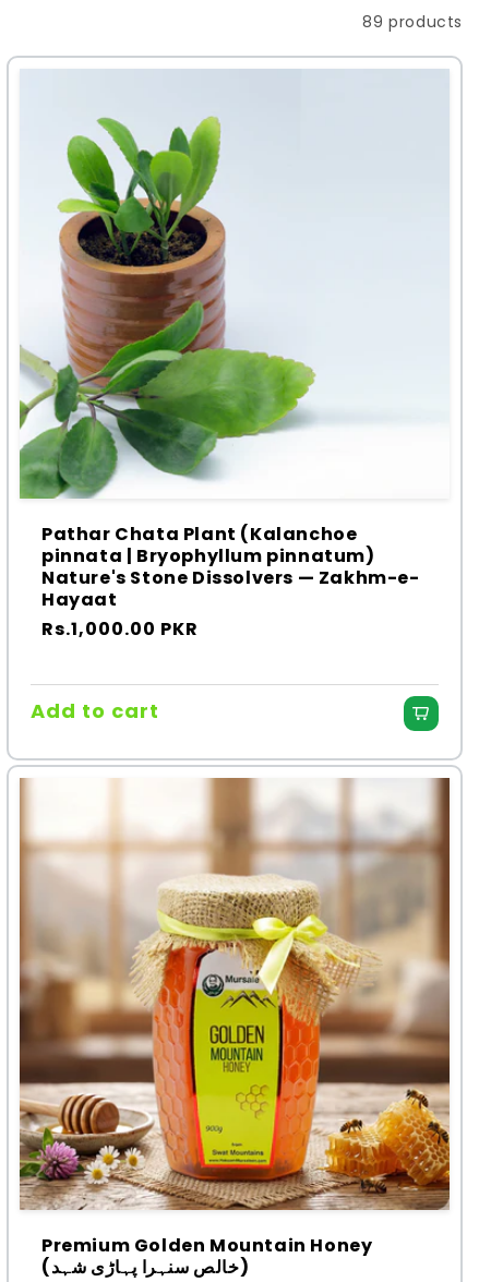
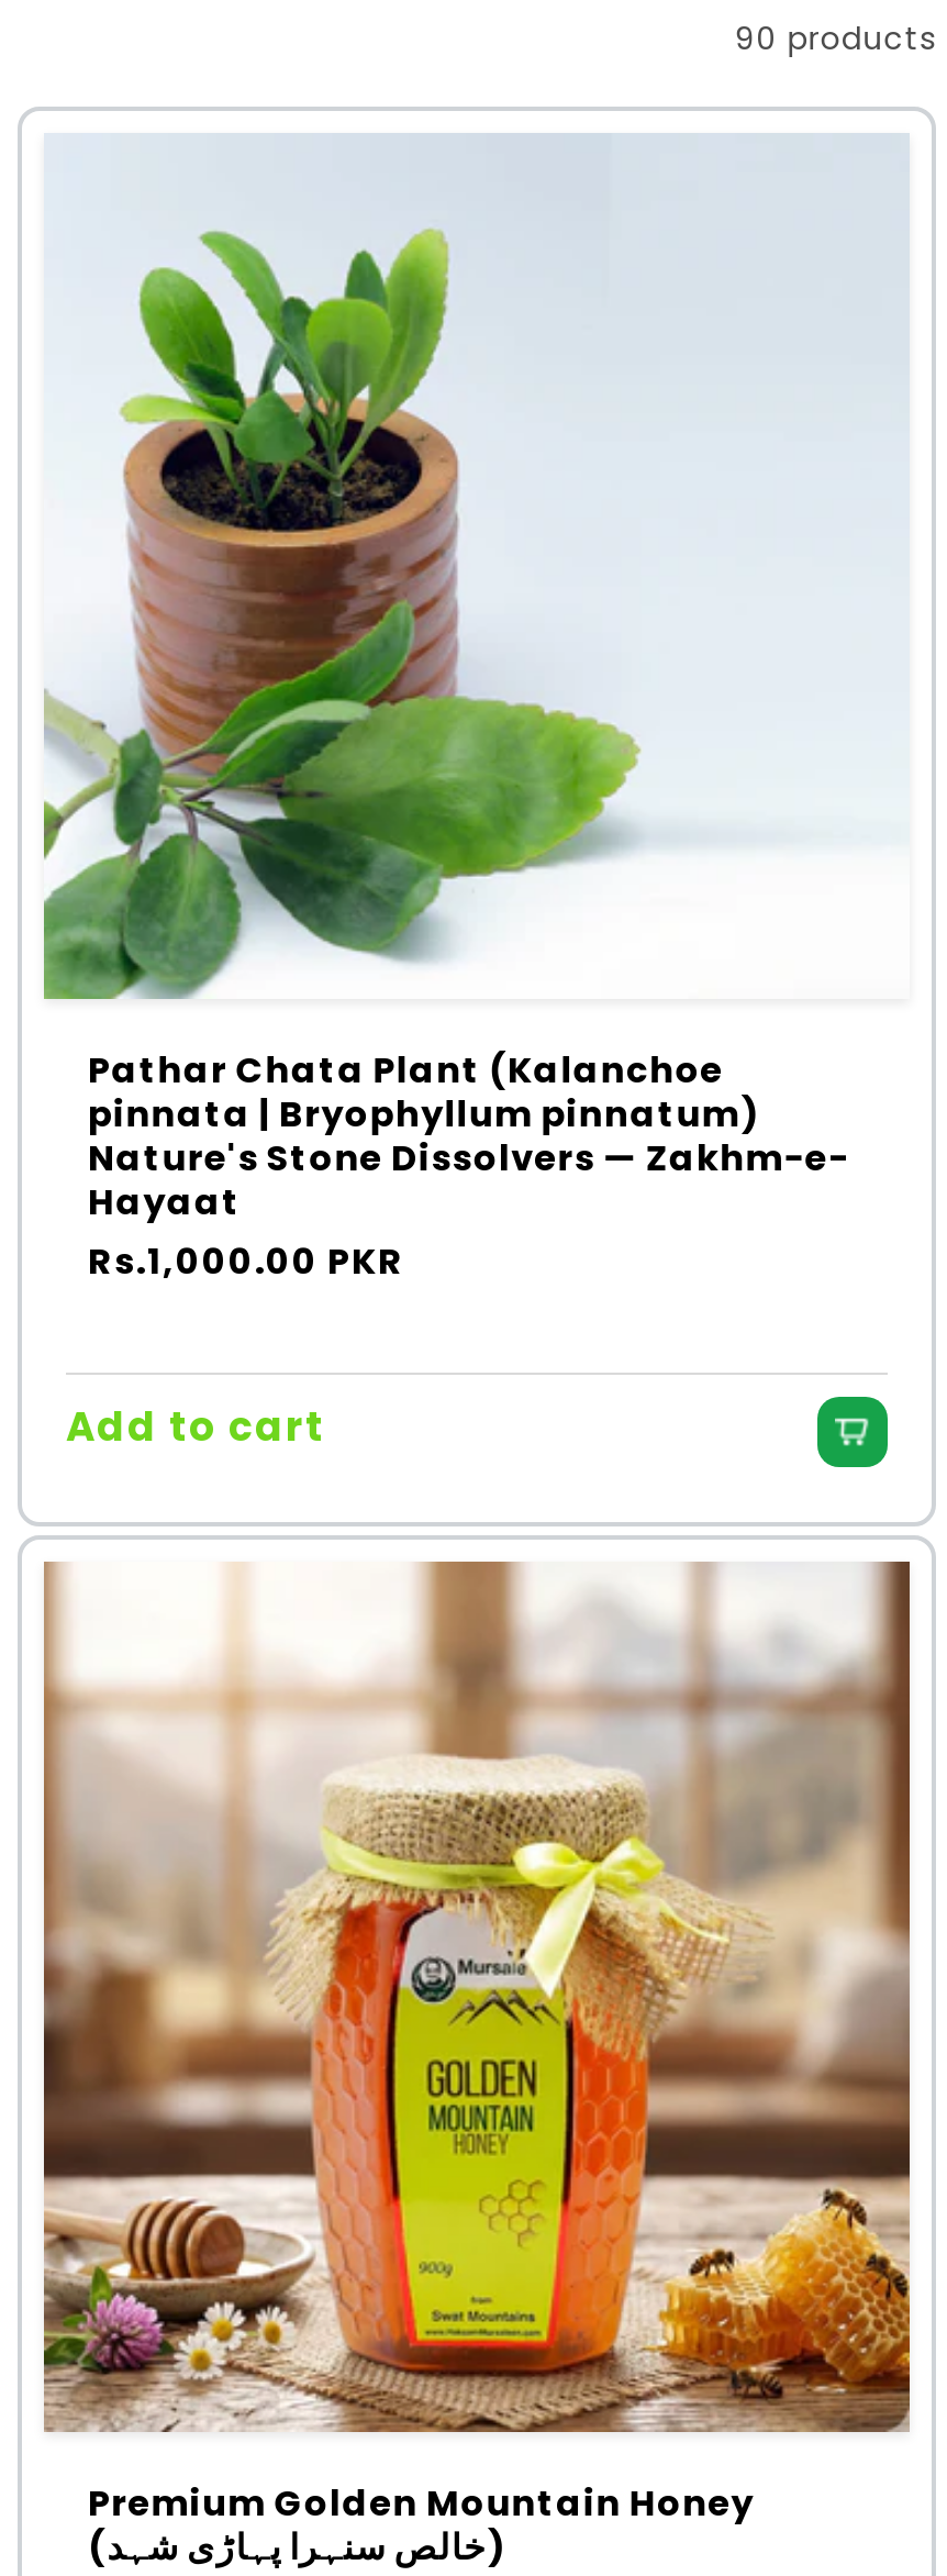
- 89 products
+ 90 products
